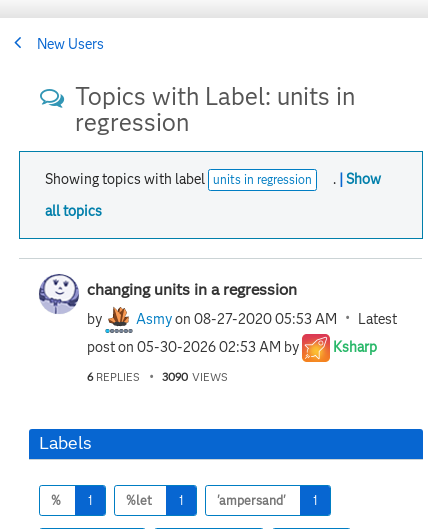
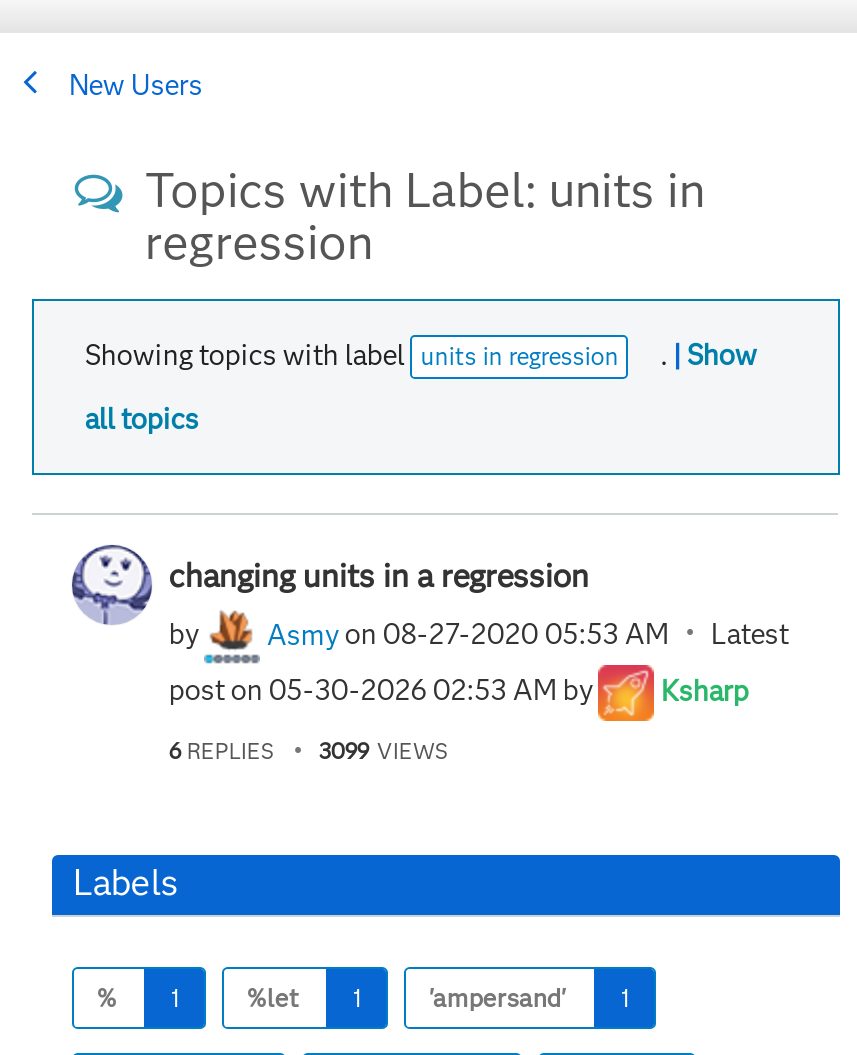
- 6 REPLIES 3090 VIEWS
+ 6 REPLIES 3099 VIEWS
